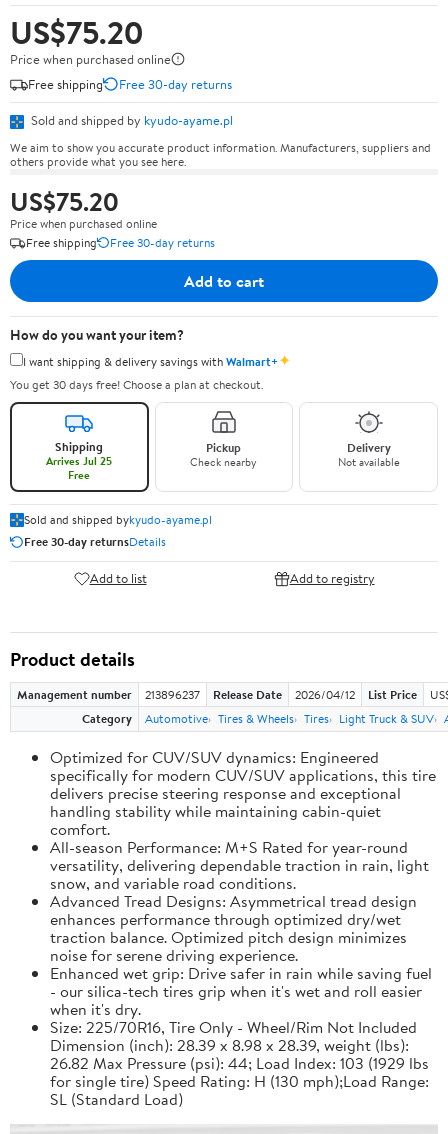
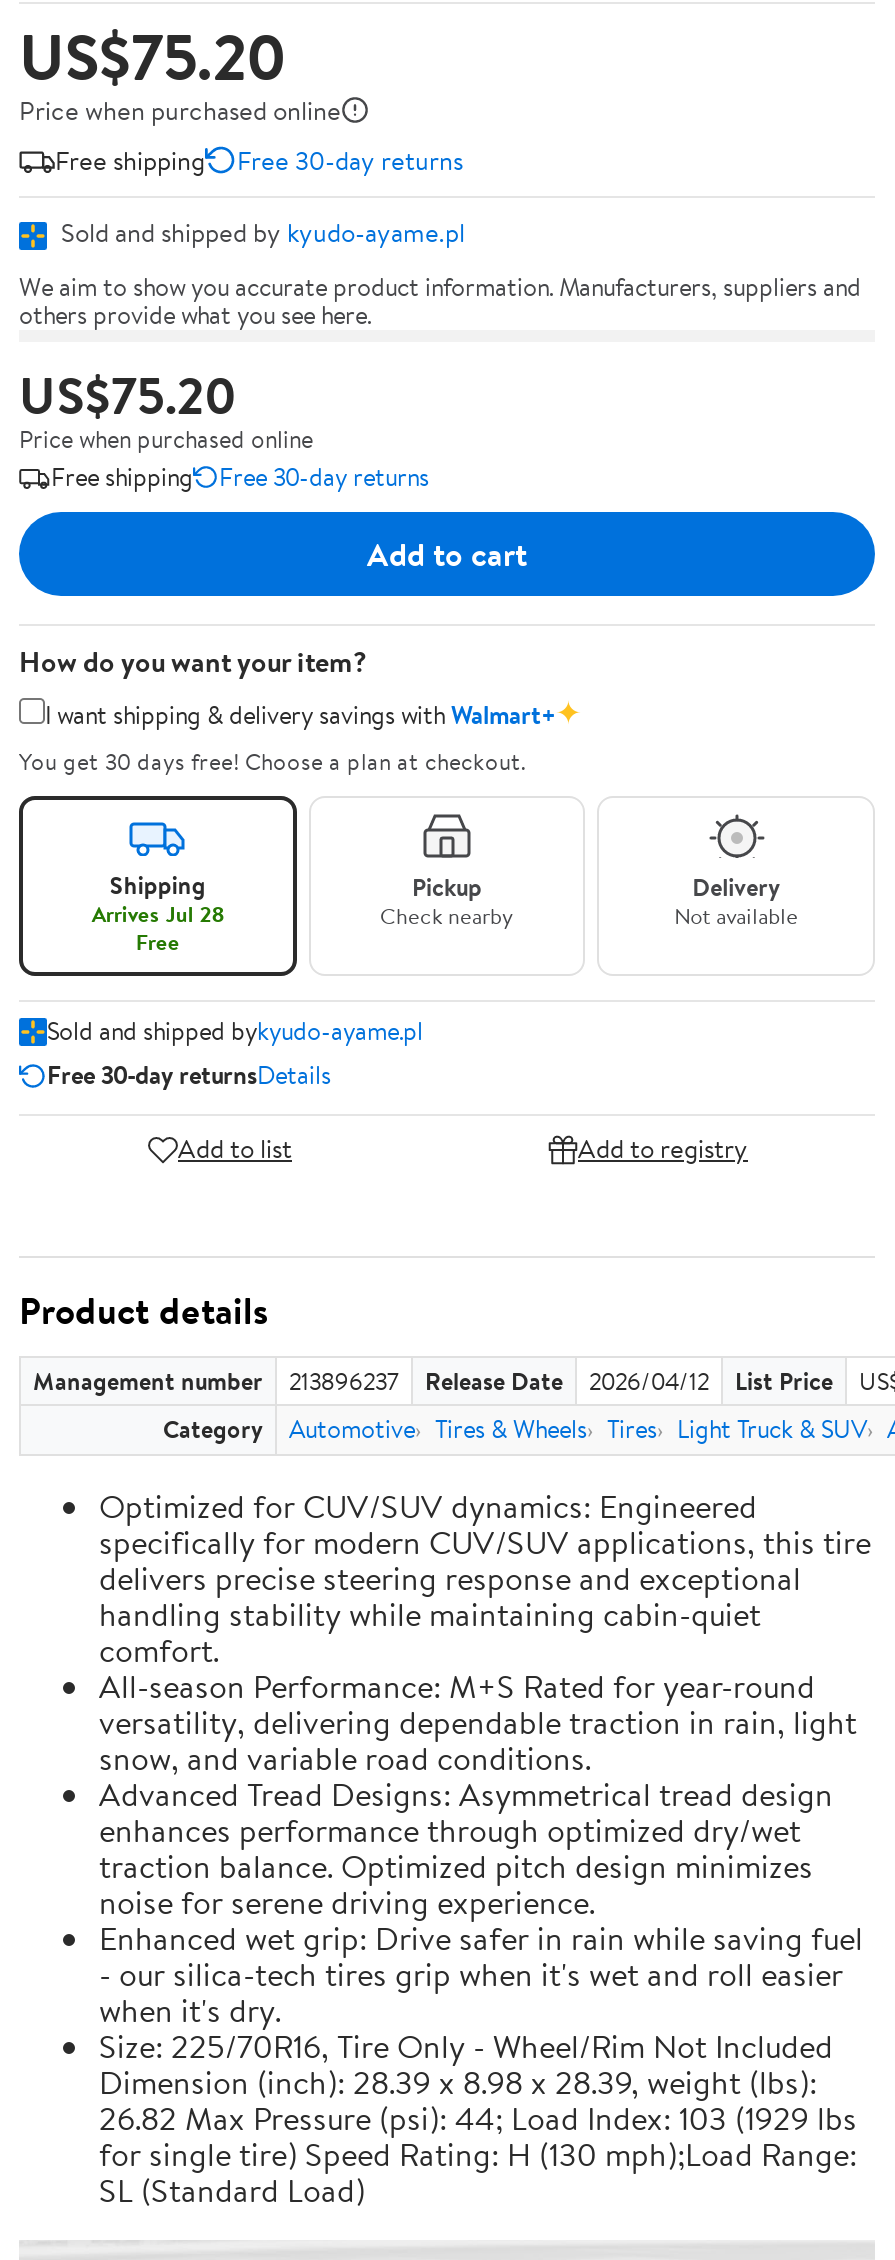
- Arrives Jul 25
+ Arrives Jul 28
